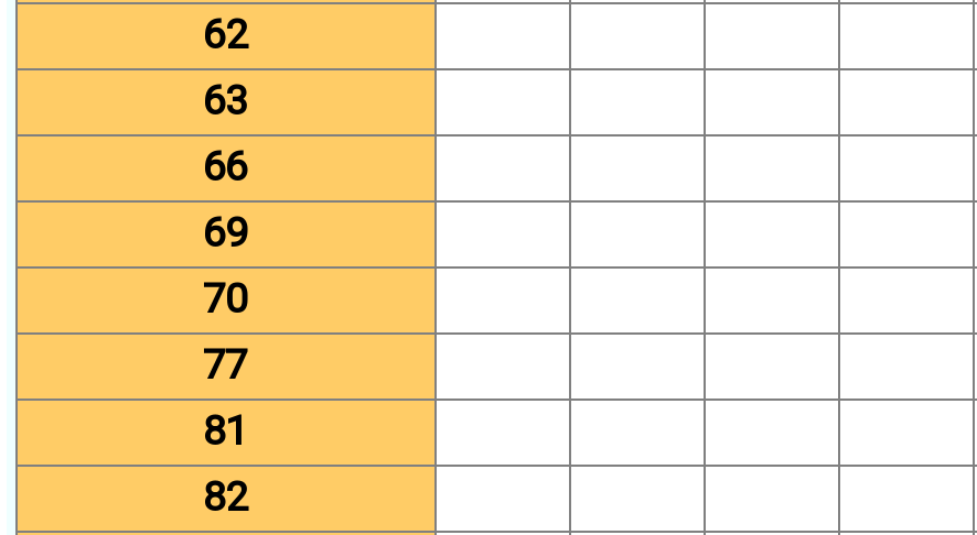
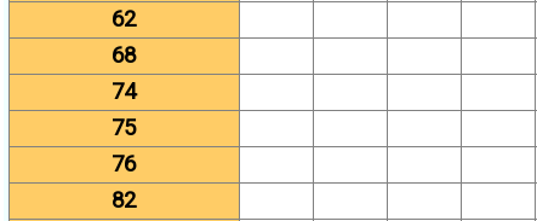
- 63
- 66
- 69
- 70
- 77
- 81
+ 68
+ 74
+ 75
+ 76
